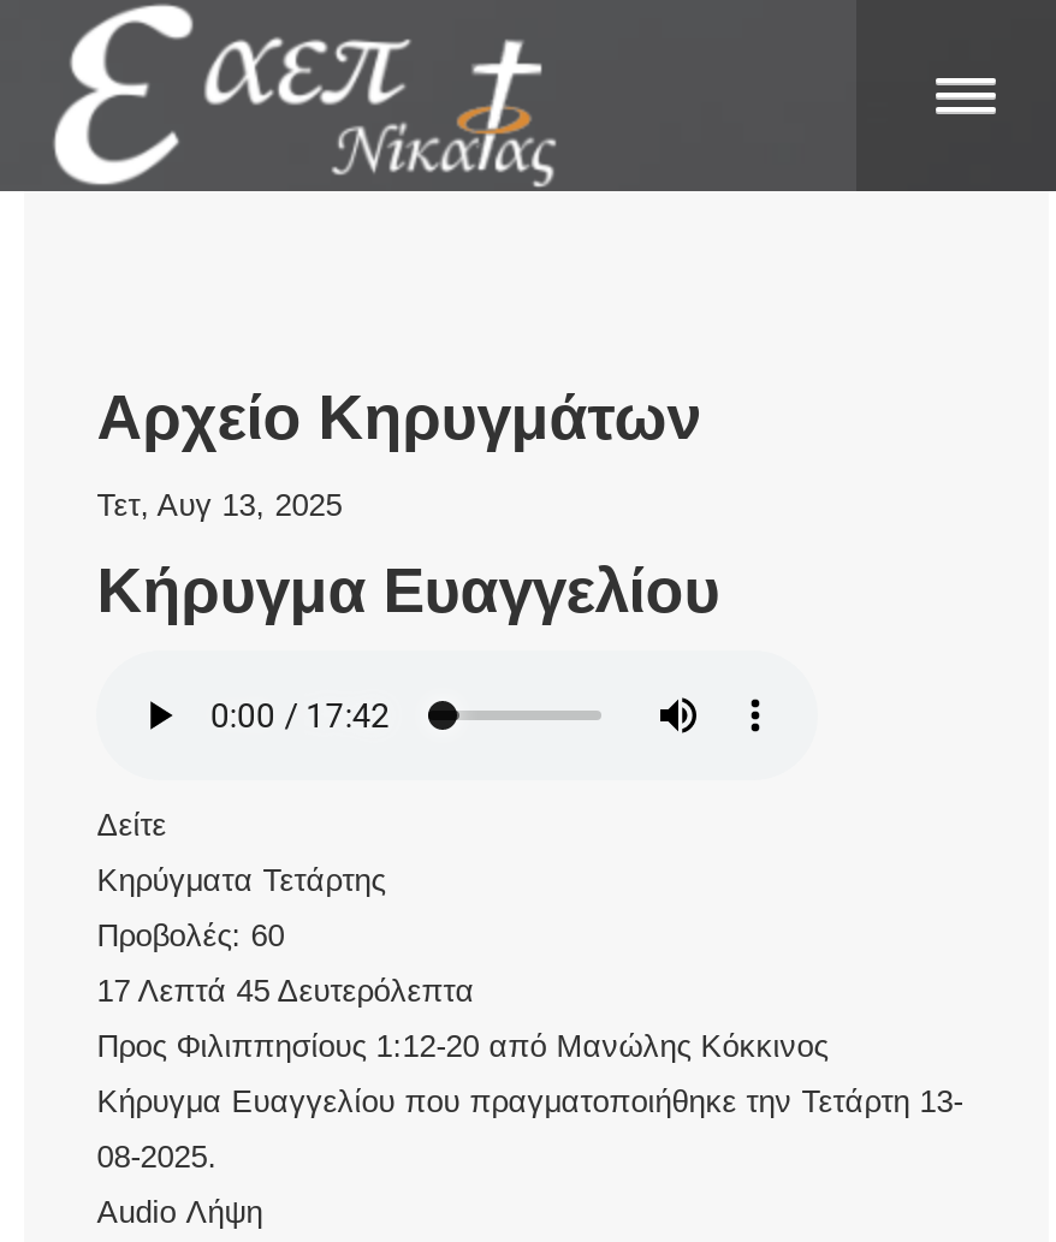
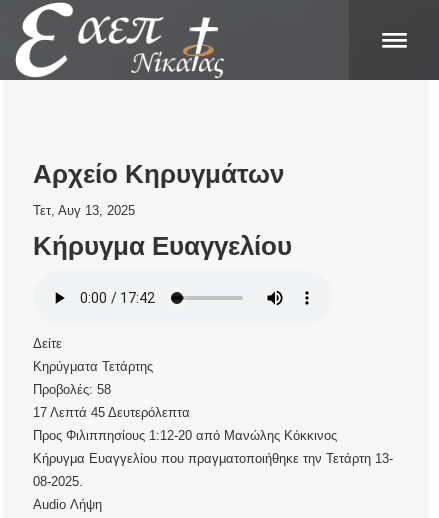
- Προβολές: 60
+ Προβολές: 58
